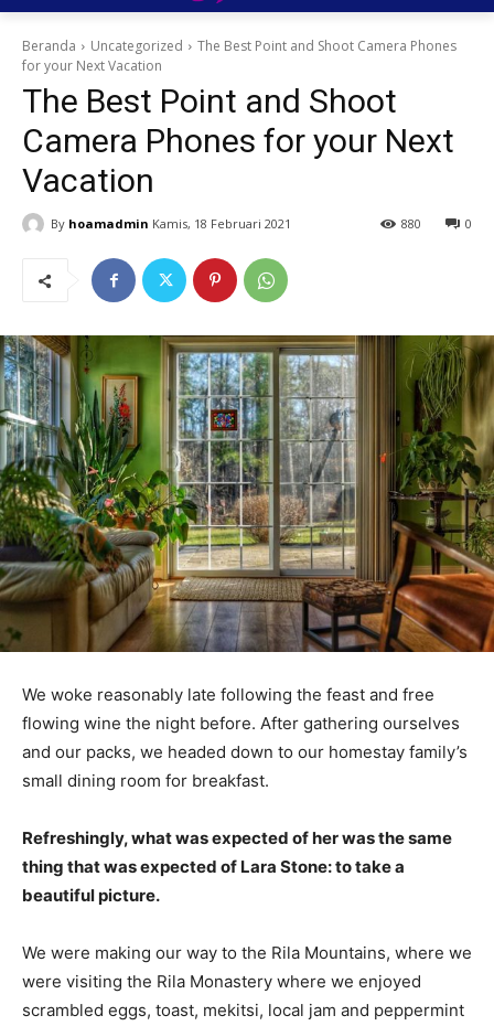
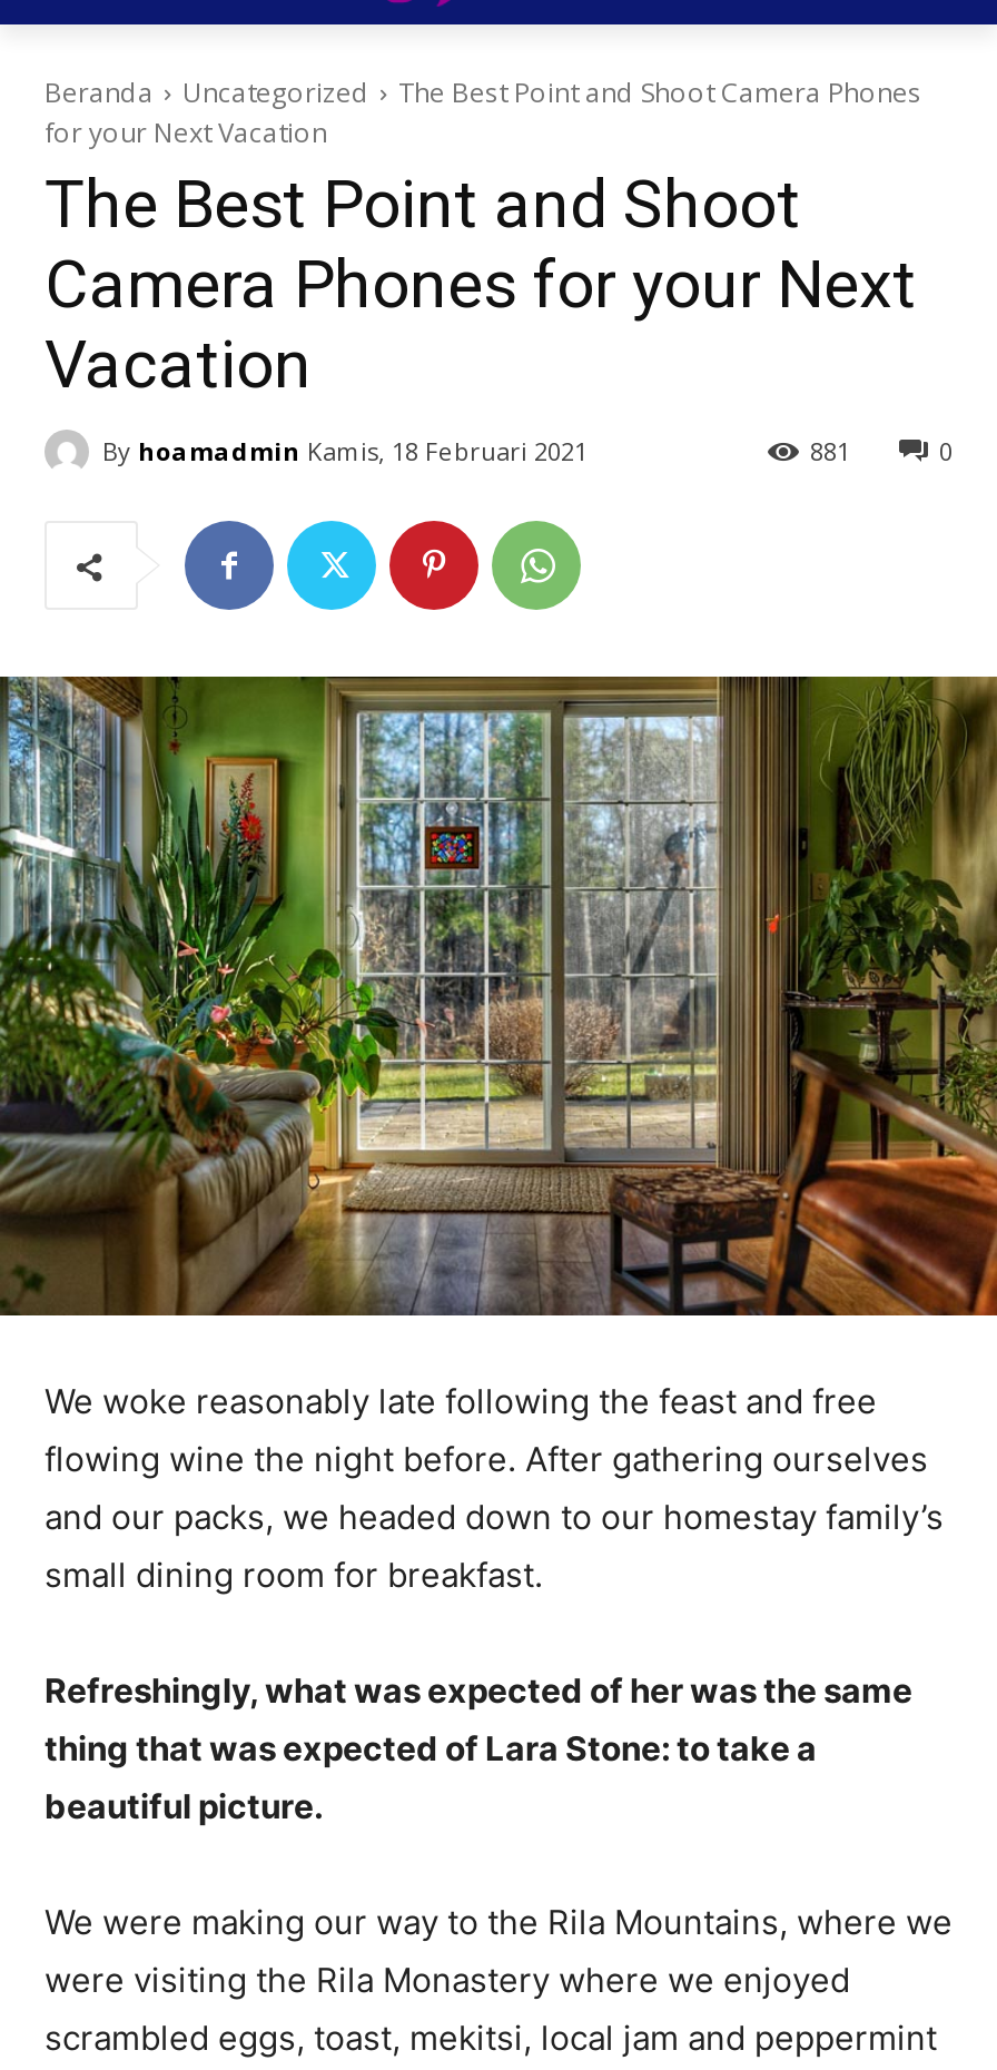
- 880
+ 881
